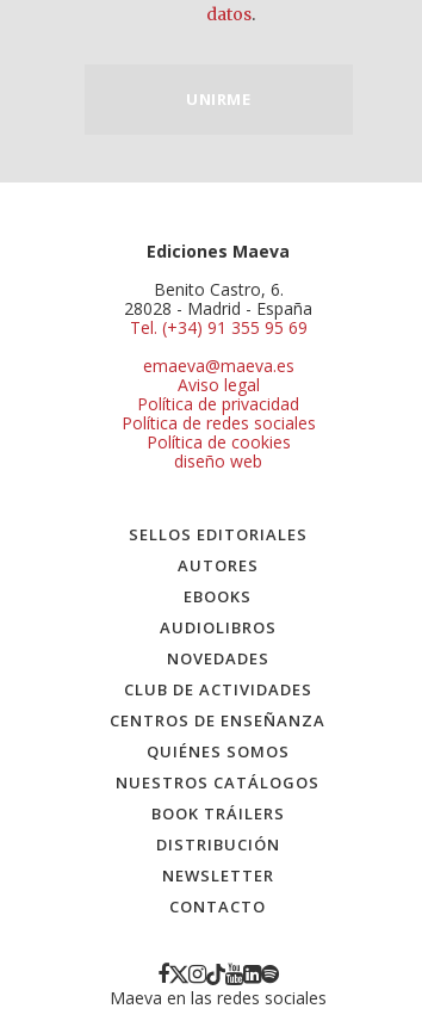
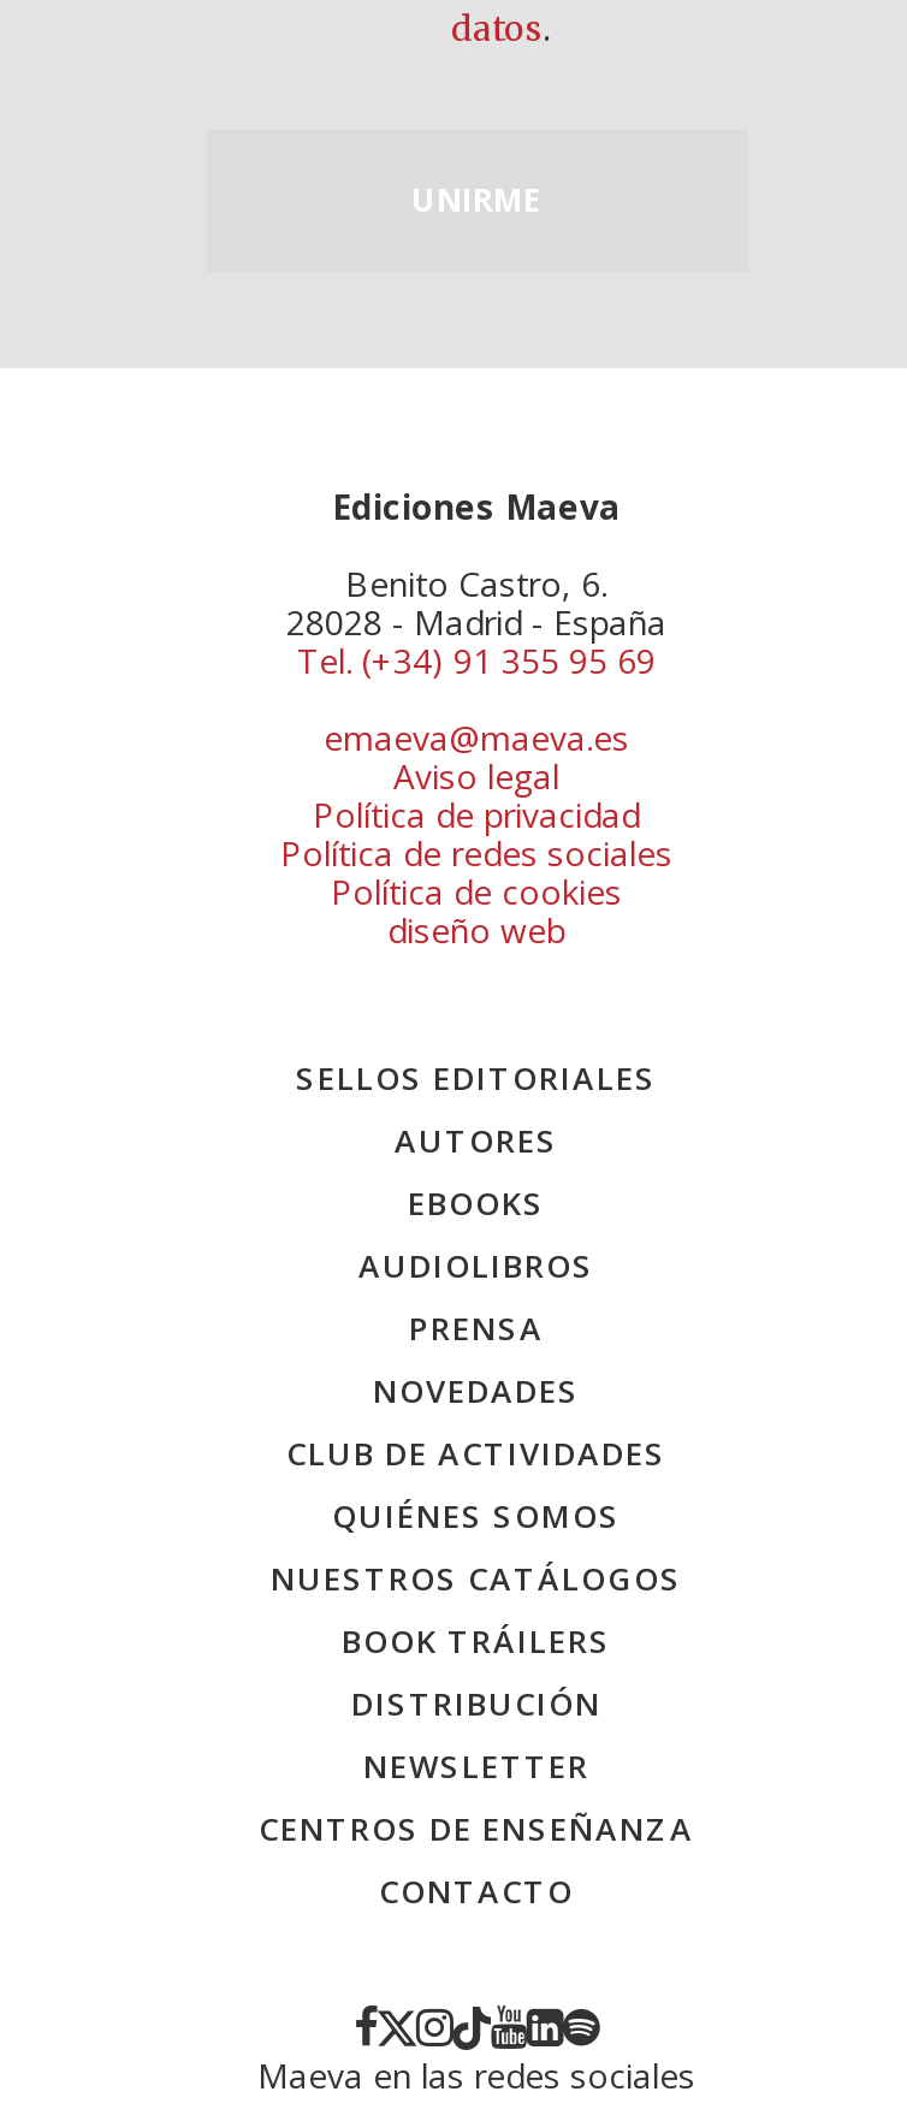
+ PRENSA

moved down: CENTROS DE ENSEÑANZA
